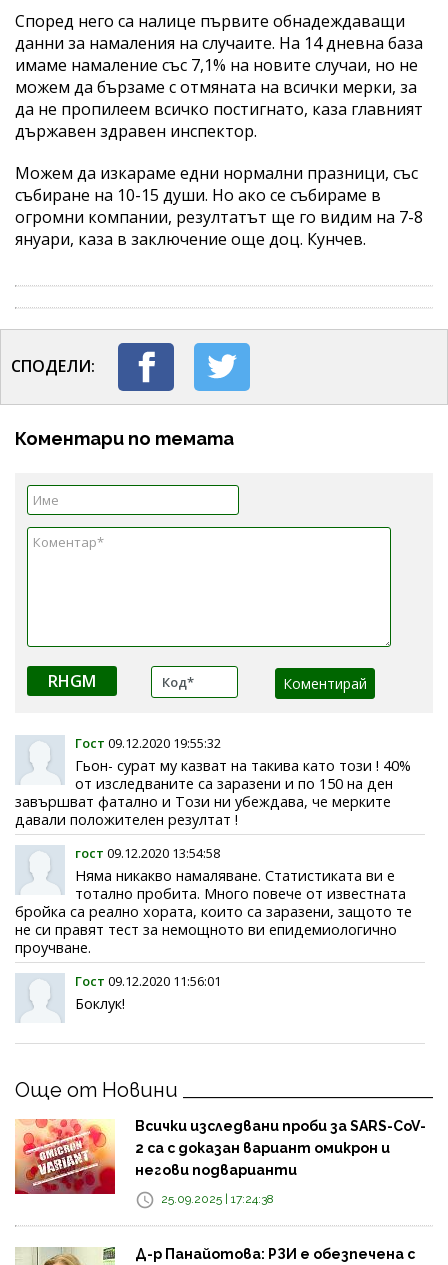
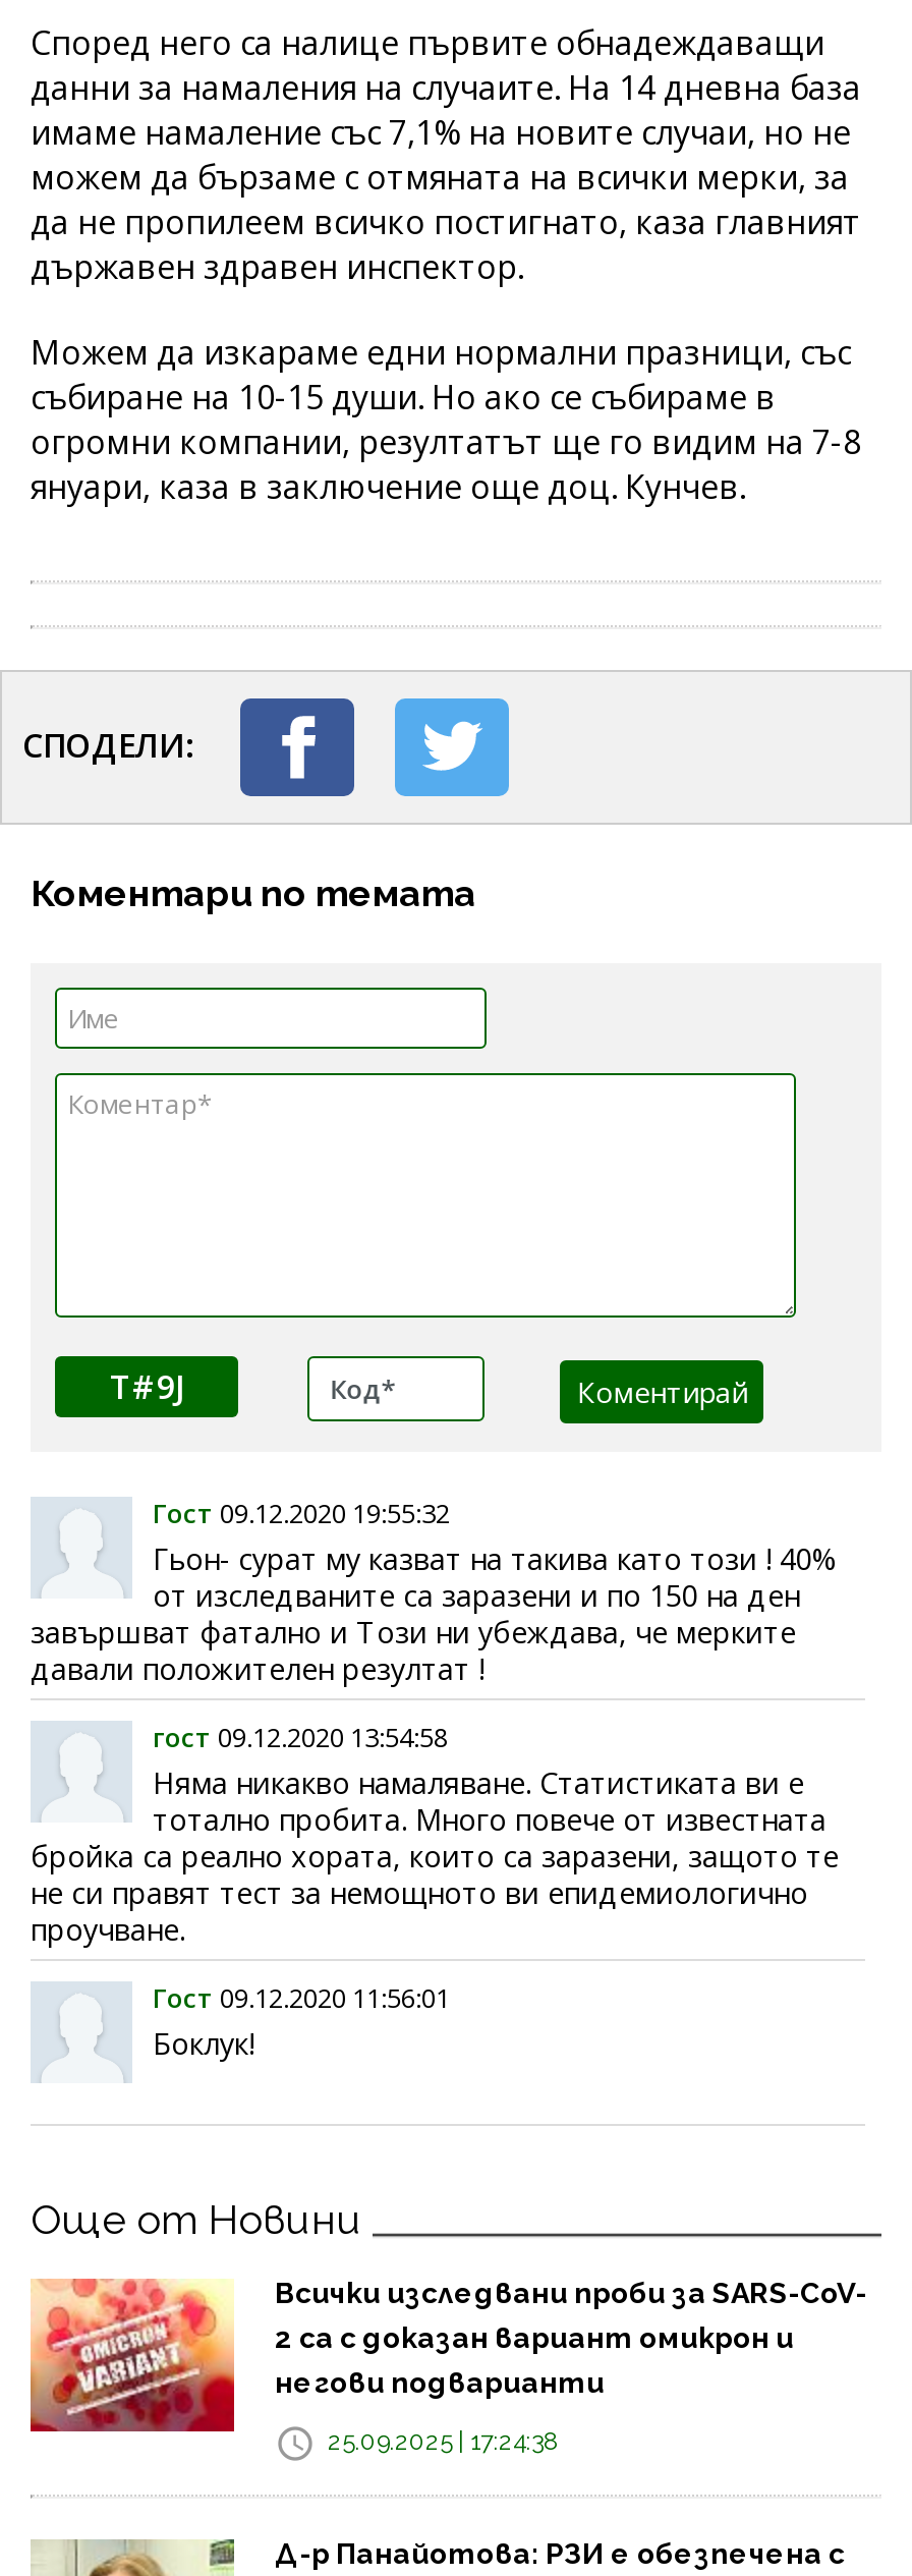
- RHGM
+ T#9J
